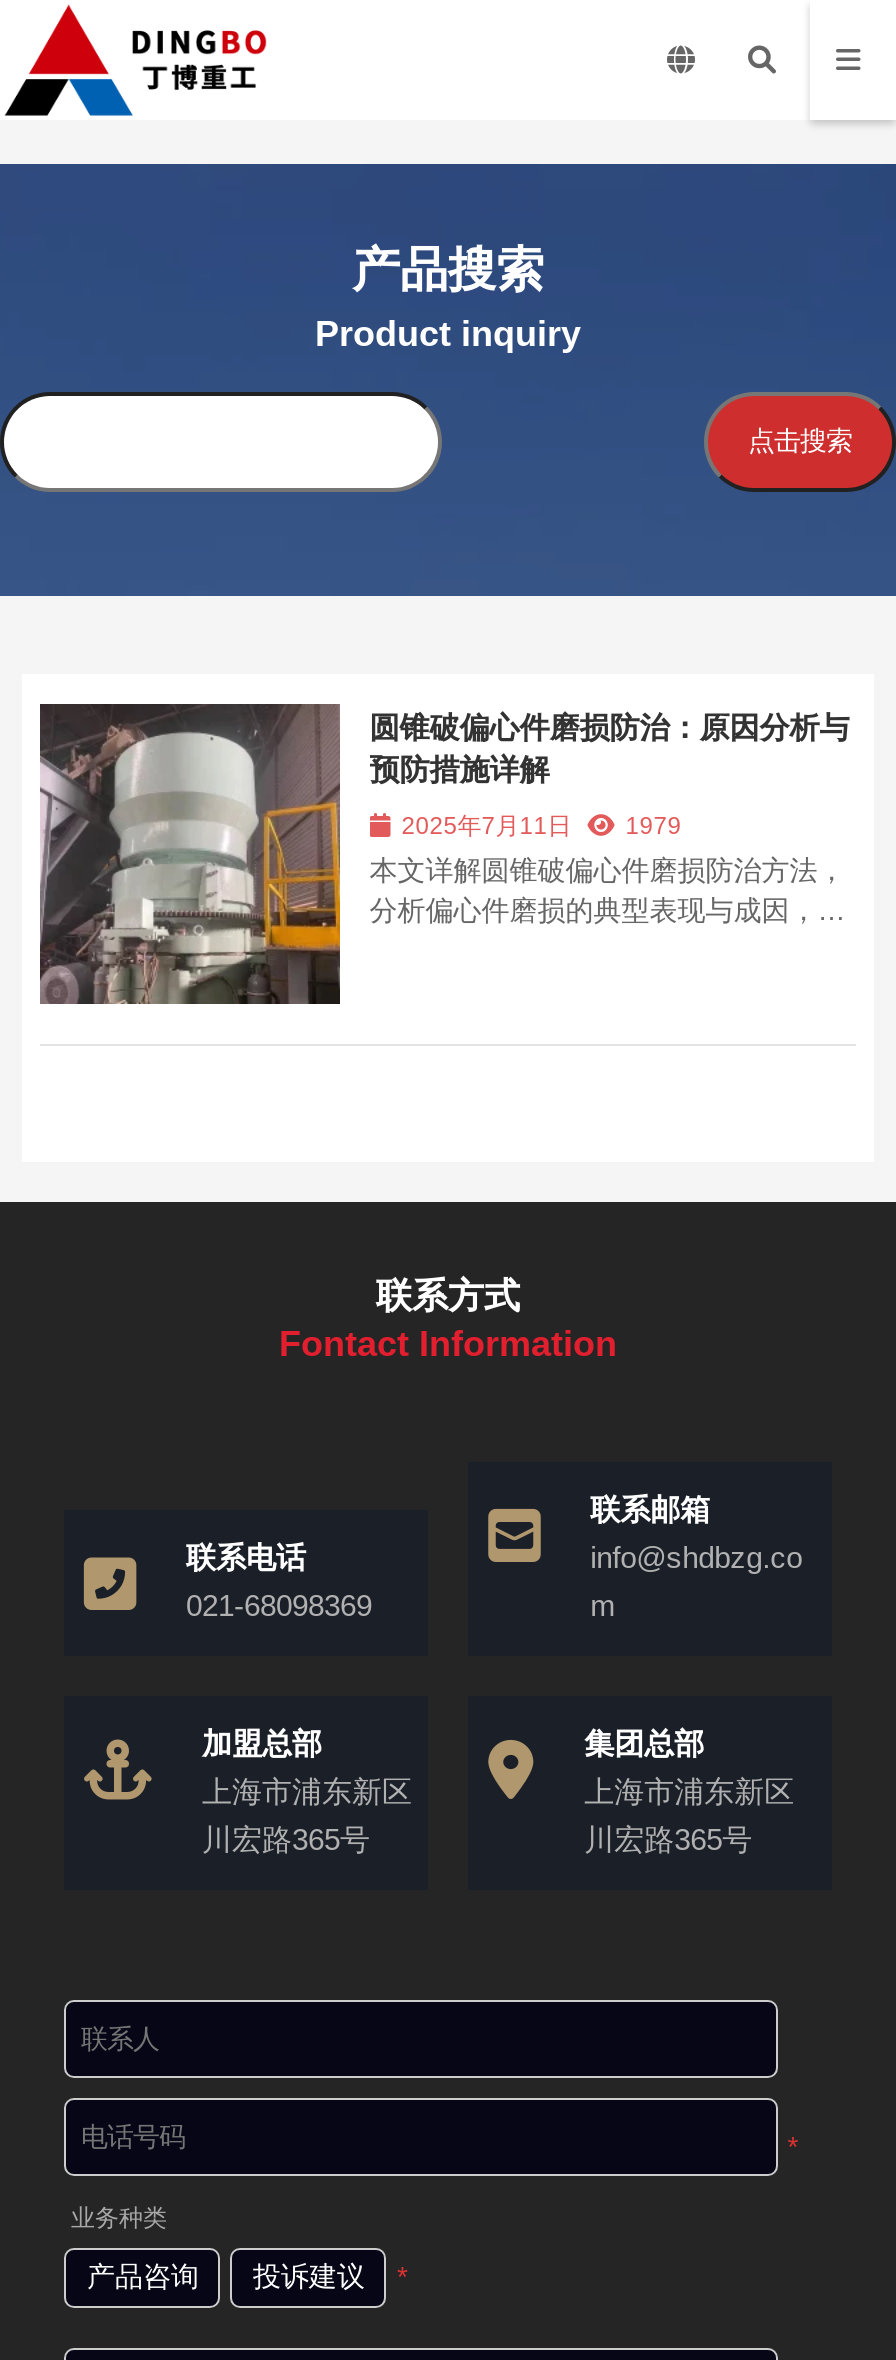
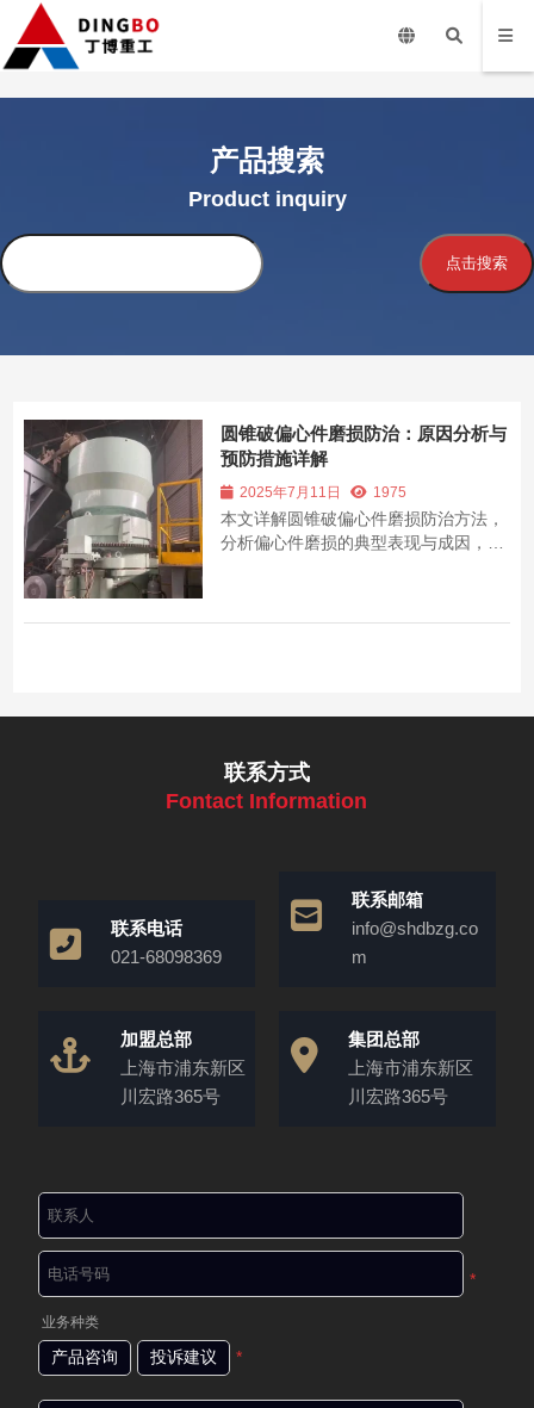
- 2025年7月11日 1979
+ 2025年7月11日 1975
